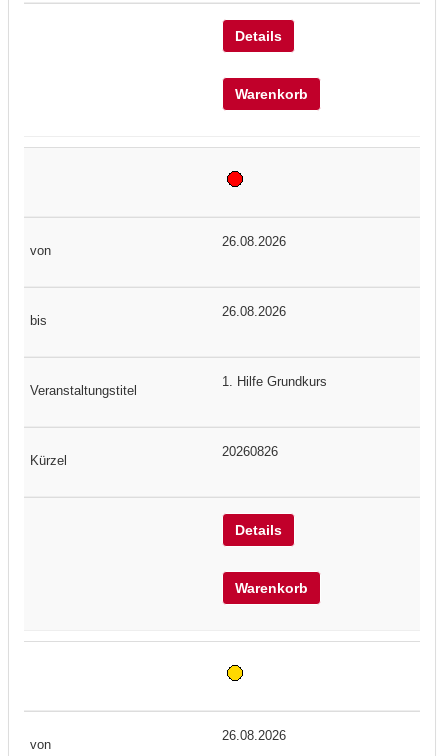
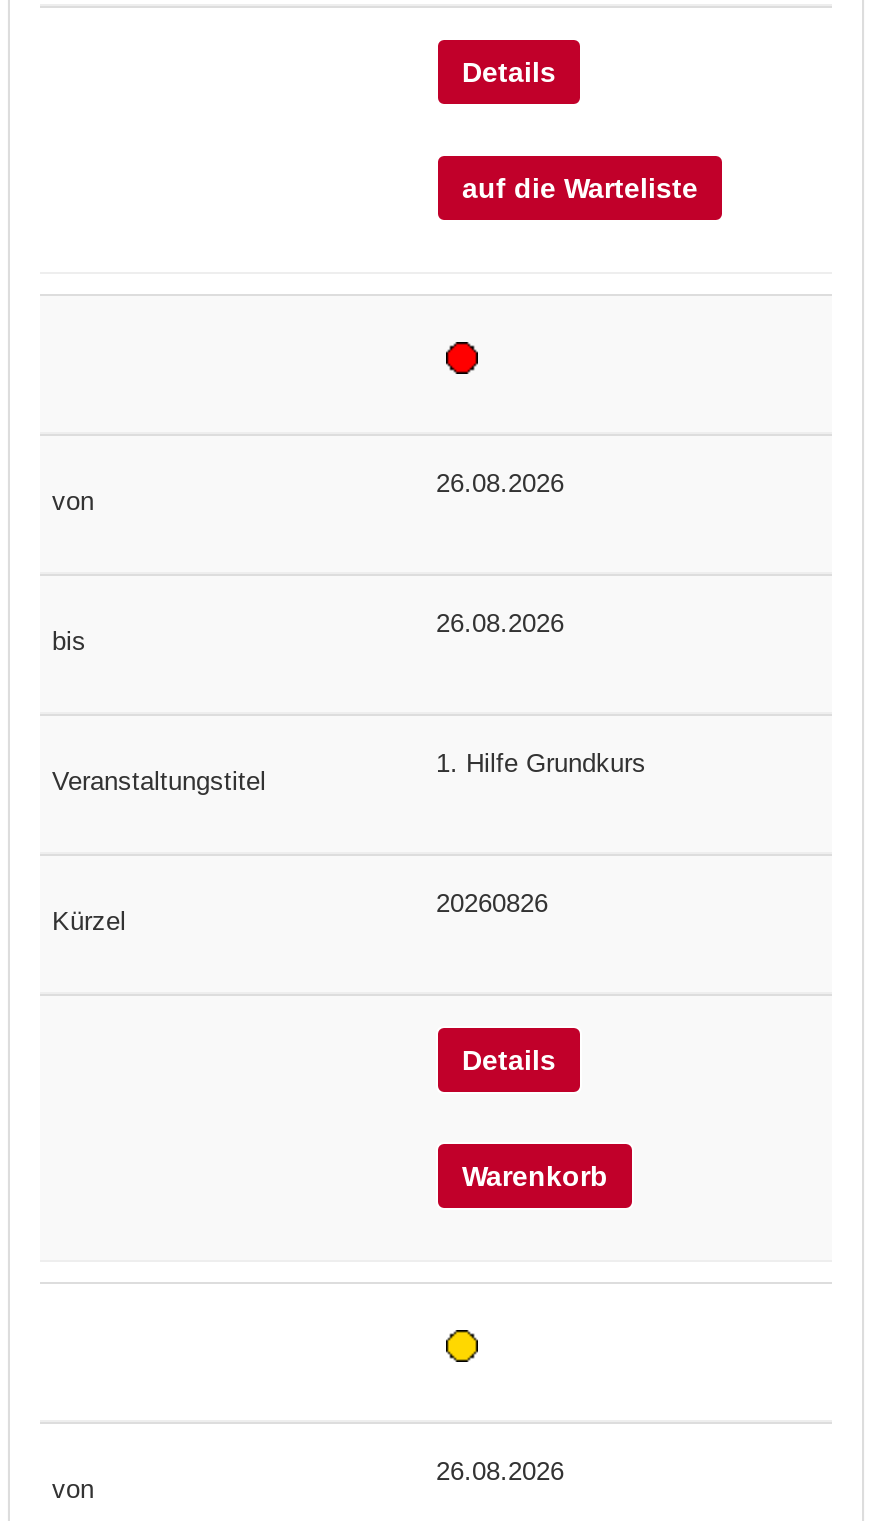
- Warenkorb
+ auf die Warteliste
